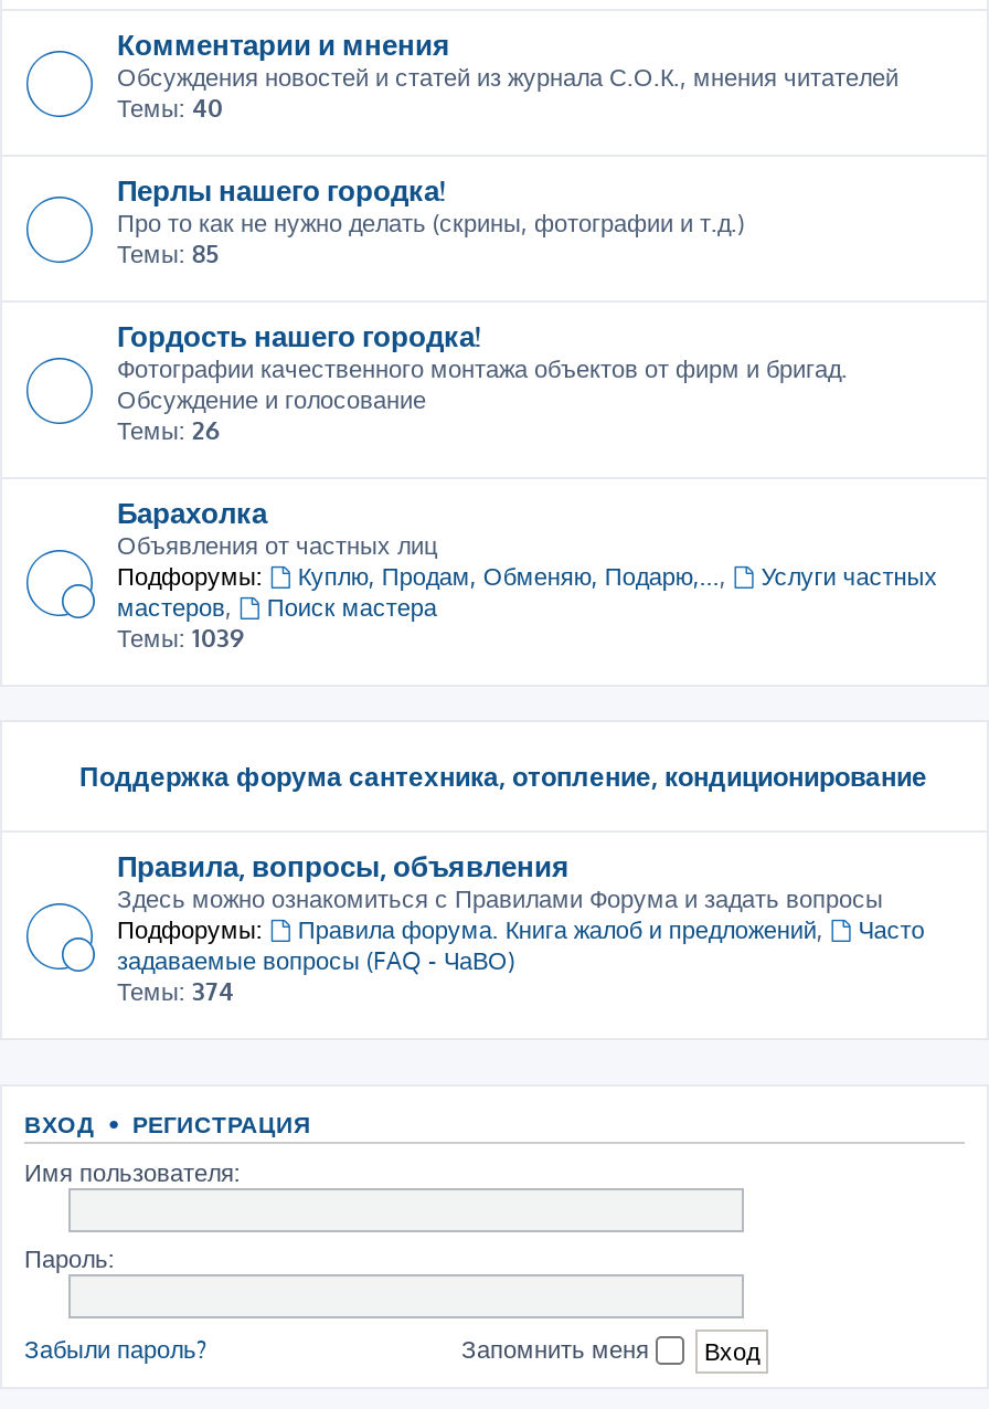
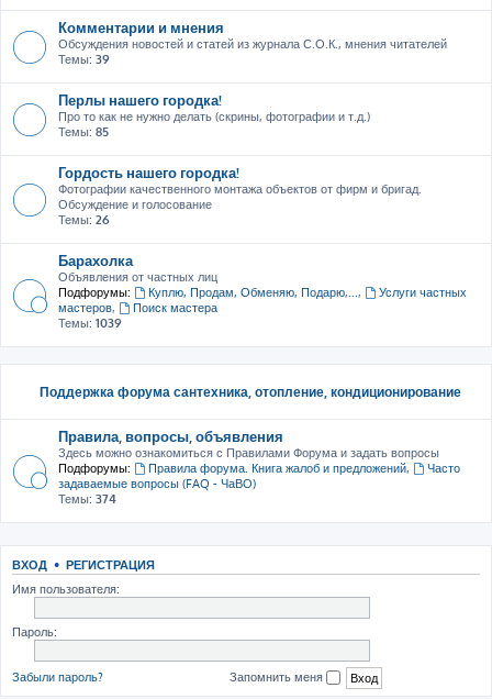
- Темы: 40
+ Темы: 39
